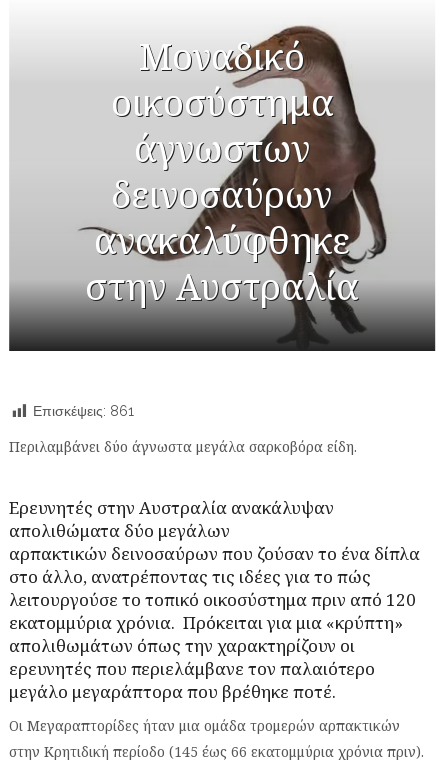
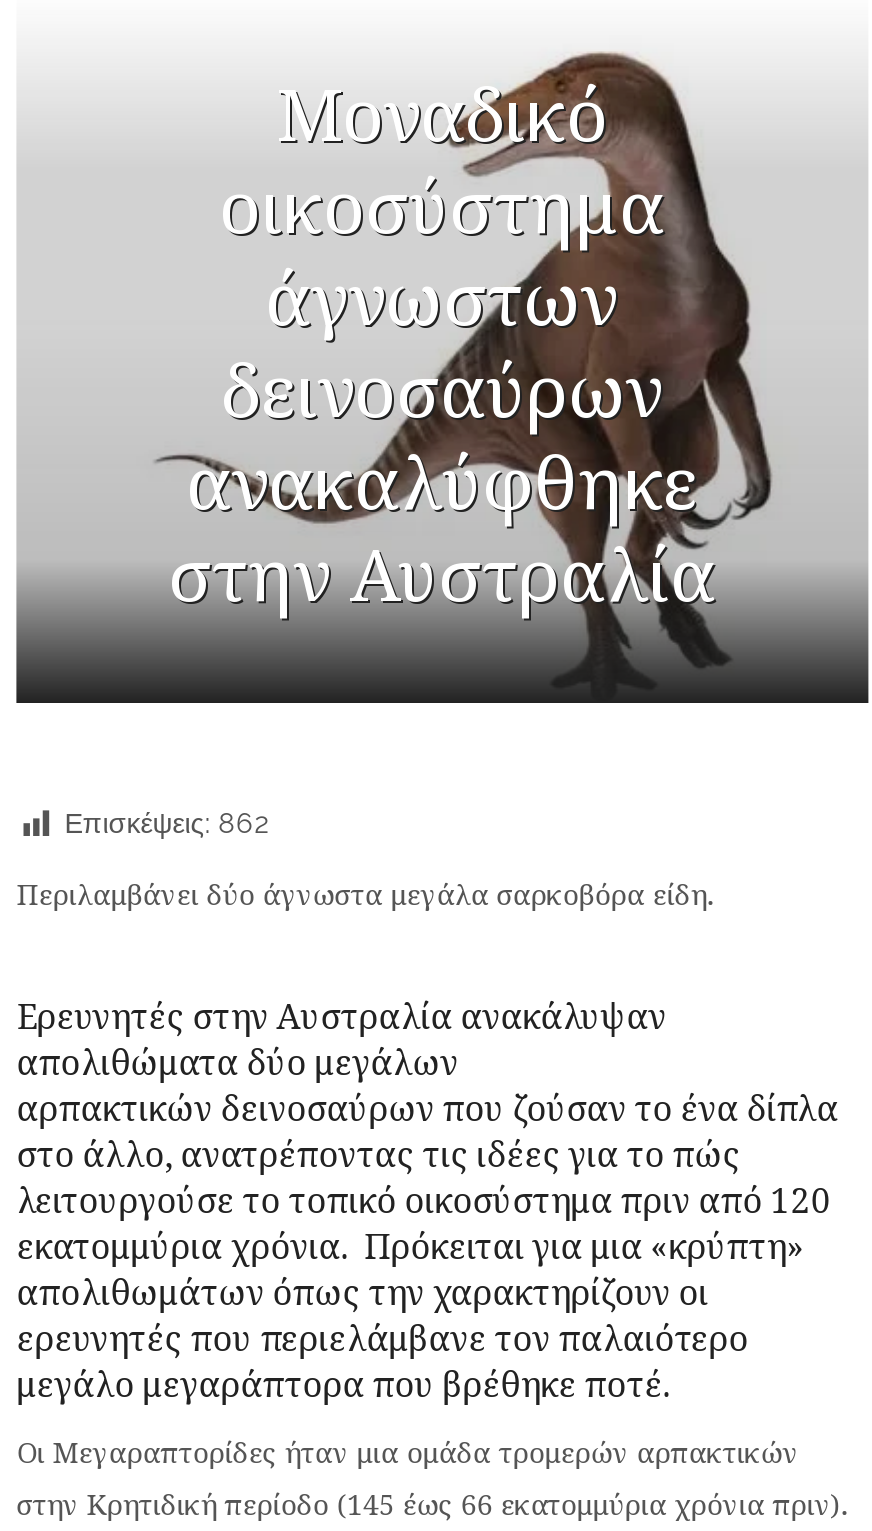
- Επισκέψεις: 861
+ Επισκέψεις: 862
